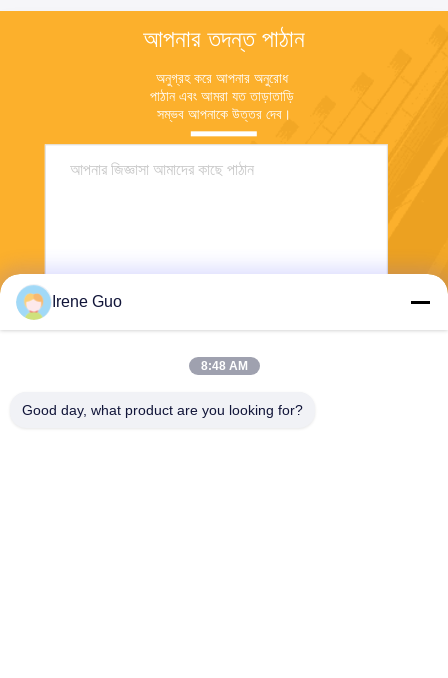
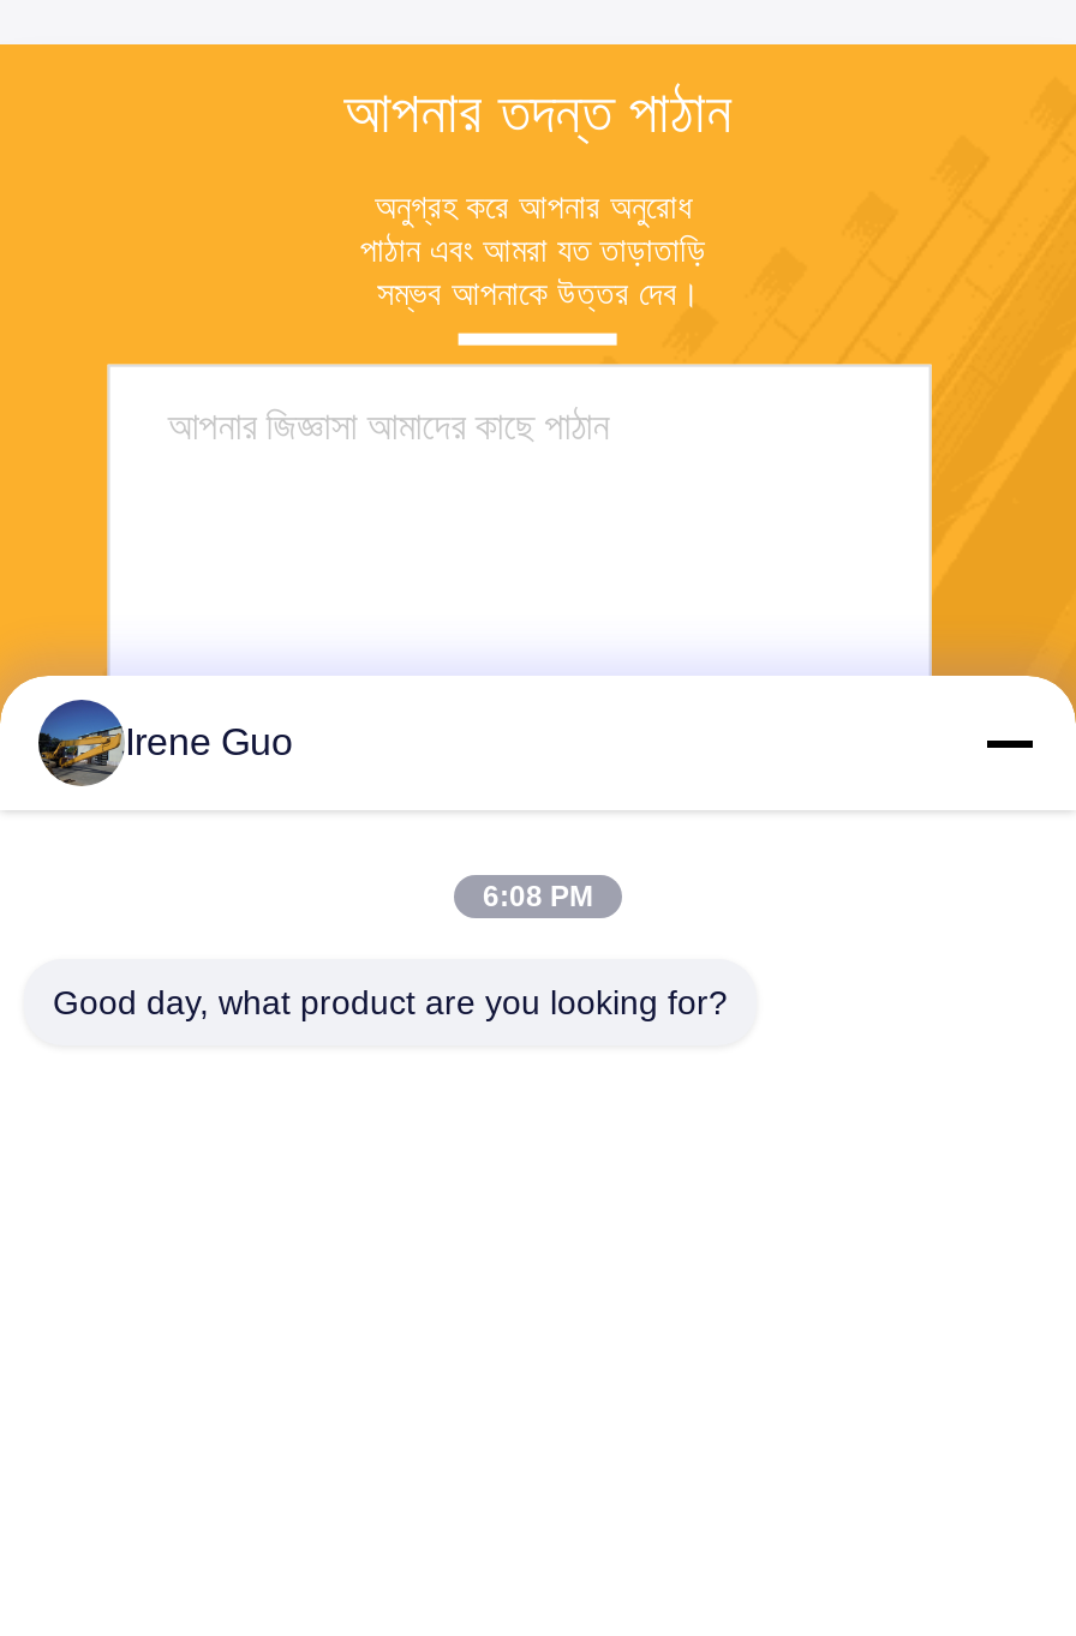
- [image]
+ [image]

- 8:48 AM
+ 6:08 PM
